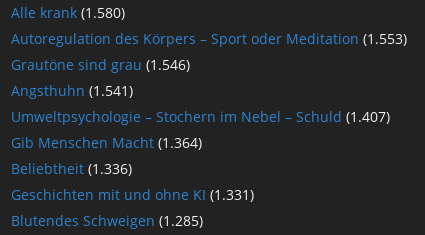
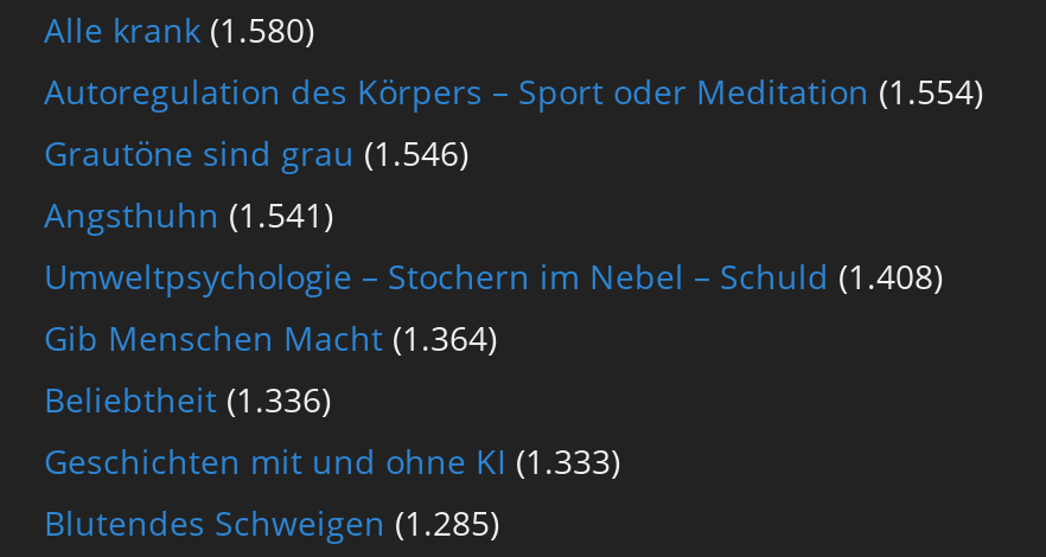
- Autoregulation des Körpers – Sport oder Meditation (1.553)
+ Autoregulation des Körpers – Sport oder Meditation (1.554)

- Umweltpsychologie – Stochern im Nebel – Schuld (1.407)
+ Umweltpsychologie – Stochern im Nebel – Schuld (1.408)

- Geschichten mit und ohne KI (1.331)
+ Geschichten mit und ohne KI (1.333)
